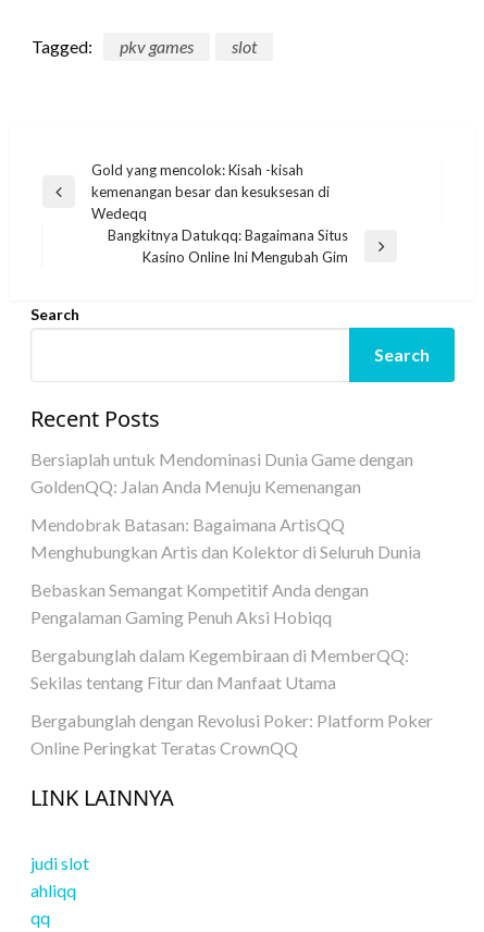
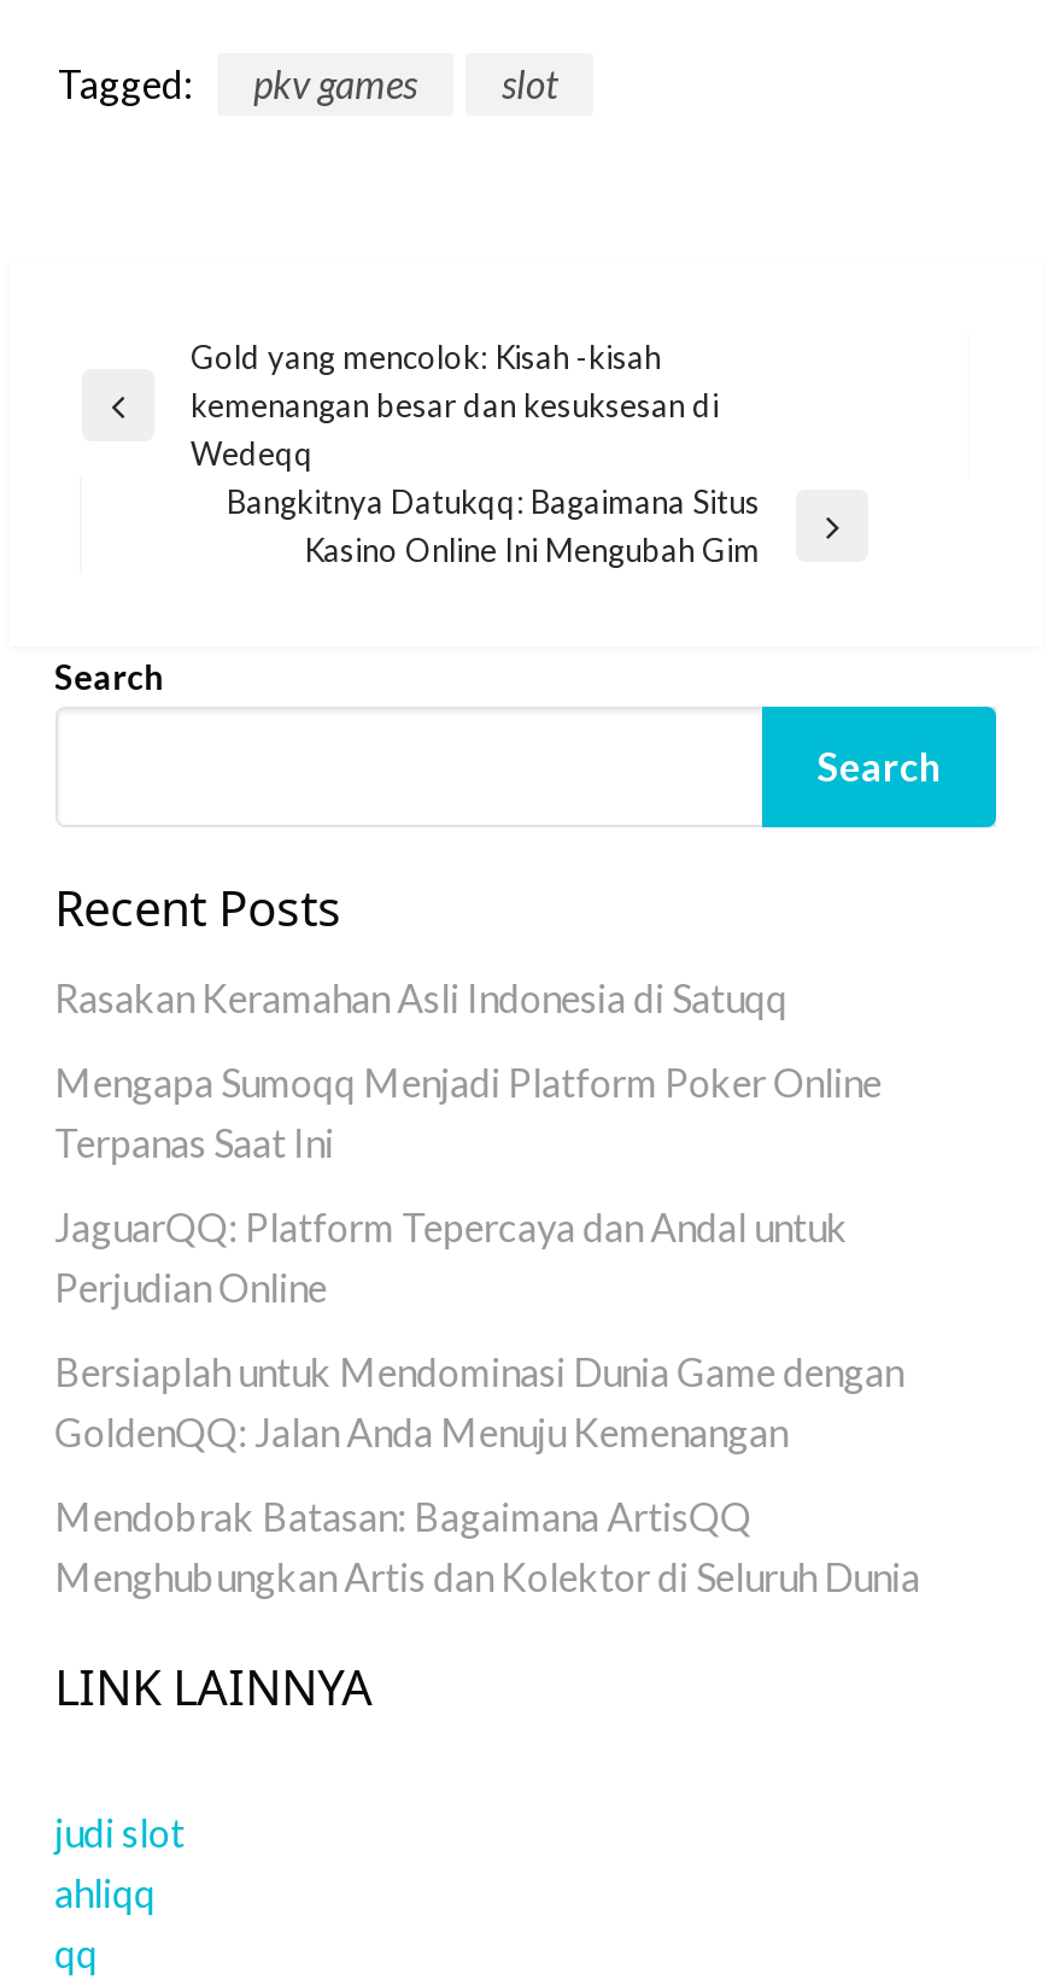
+ Rasakan Keramahan Asli Indonesia di Satuqq
+ Mengapa Sumoqq Menjadi Platform Poker Online
+ Terpanas Saat Ini
+ JaguarQQ: Platform Tepercaya dan Andal untuk
+ Perjudian Online

moved down: Bersiaplah untuk Mendominasi Dunia Game dengan | GoldenQQ: Jalan Anda Menuju Kemenangan | Mendobrak Batasan: Bagaimana ArtisQQ | Menghubungkan Artis dan Kolektor di Seluruh Dunia

- Bebaskan Semangat Kompetitif Anda dengan
- Pengalaman Gaming Penuh Aksi Hobiqq
- Bergabunglah dalam Kegembiraan di MemberQQ:
- Sekilas tentang Fitur dan Manfaat Utama
- Bergabunglah dengan Revolusi Poker: Platform Poker
- Online Peringkat Teratas CrownQQ
